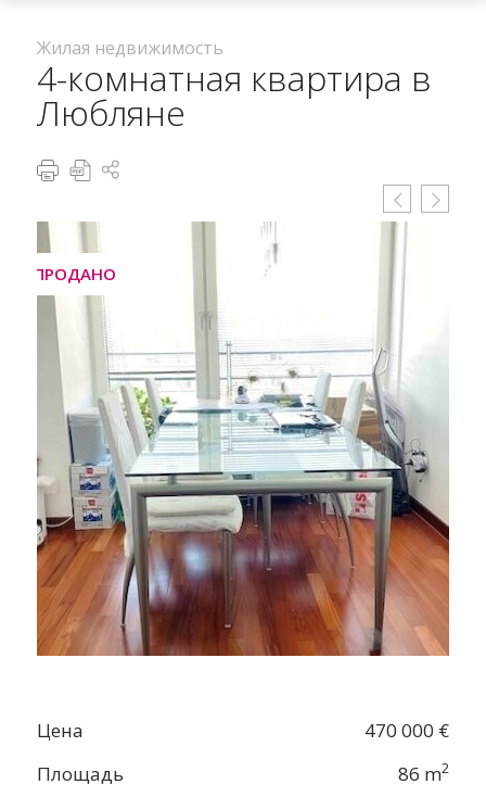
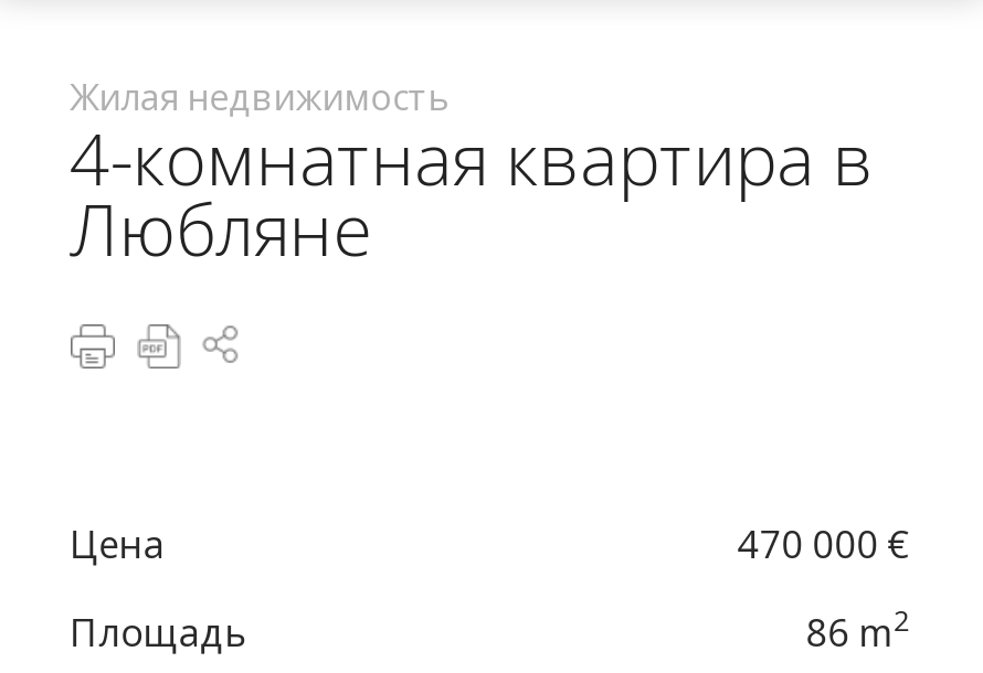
- [image]
- ПРОДАНО
